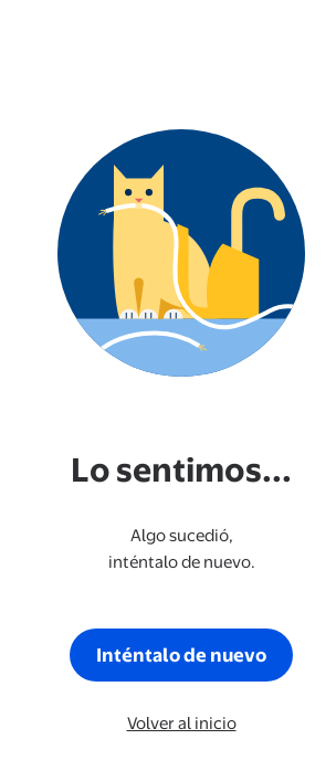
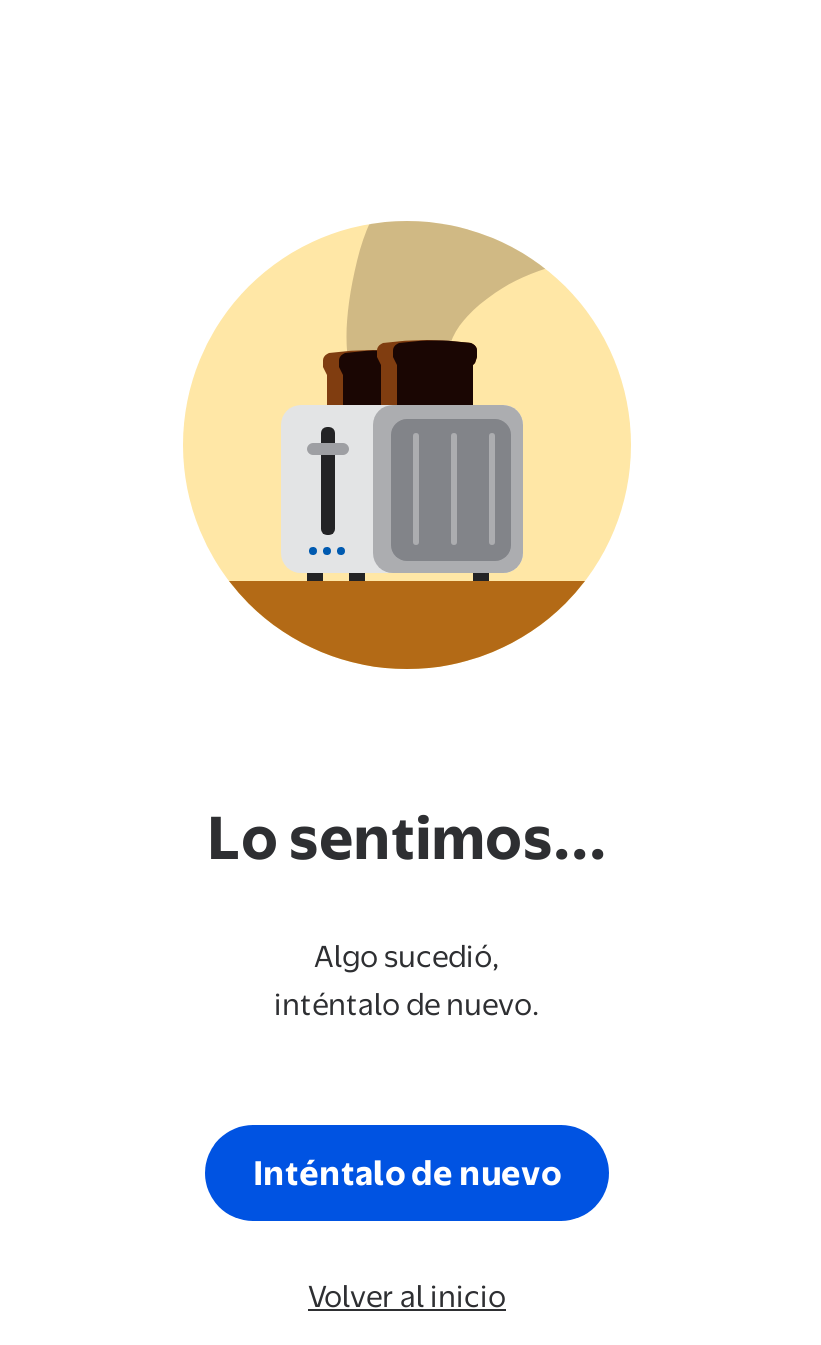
- [image]
+ [image]
